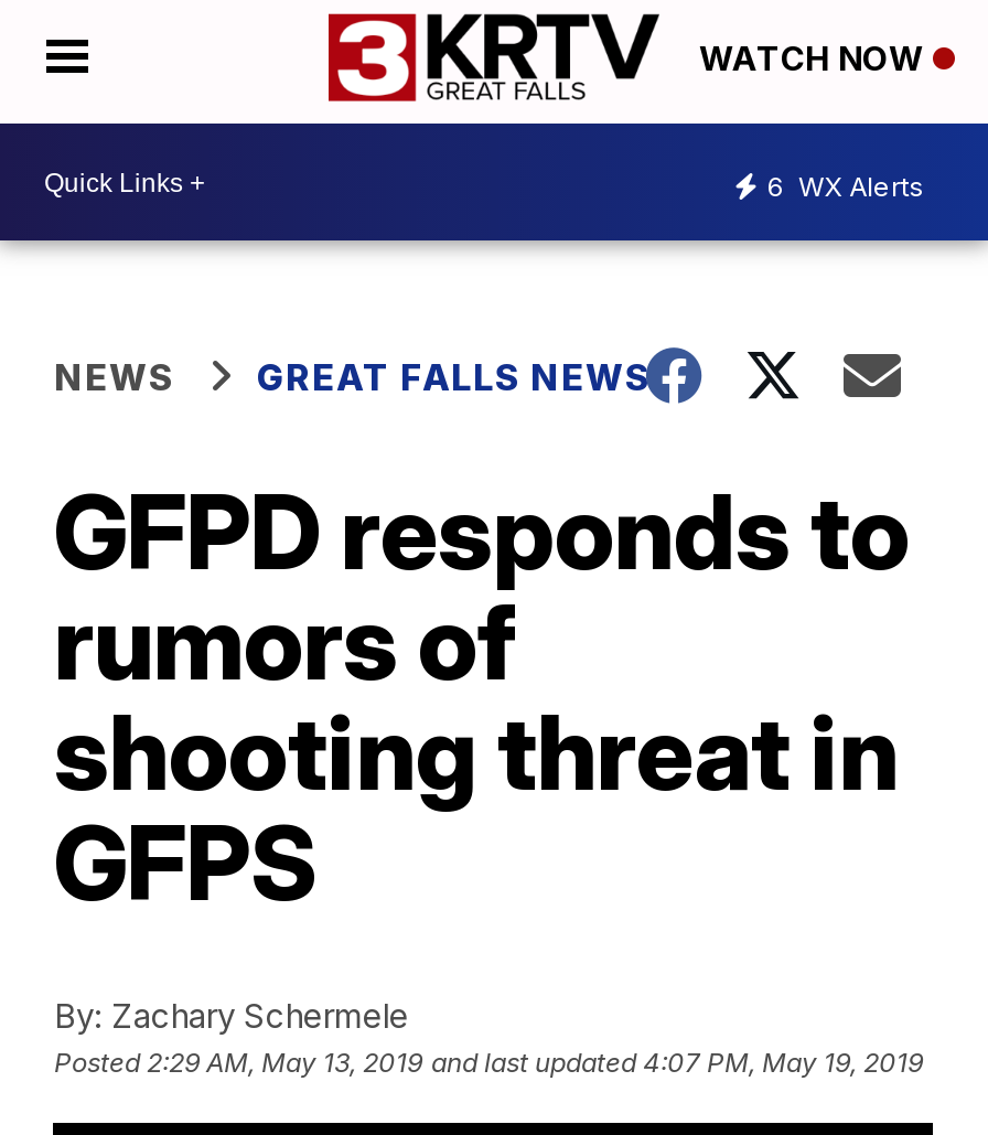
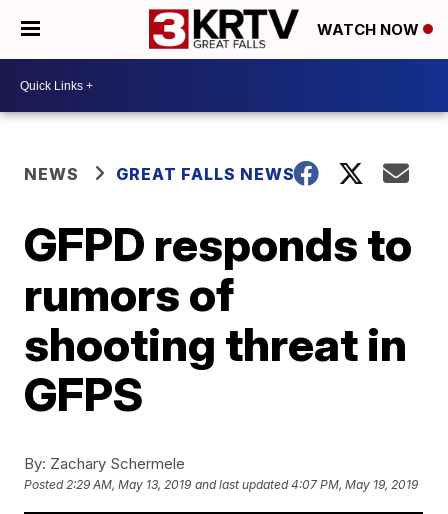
- 6 WX Alerts
